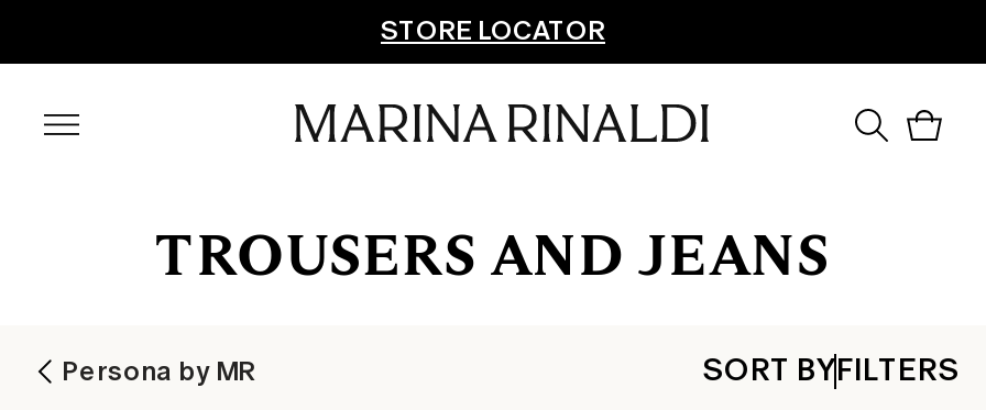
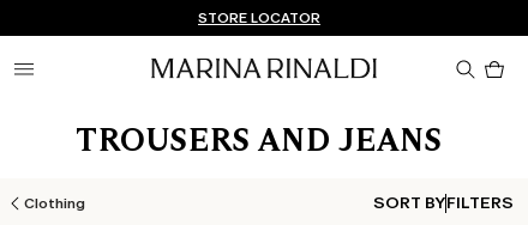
- Persona by MR
+ Clothing
